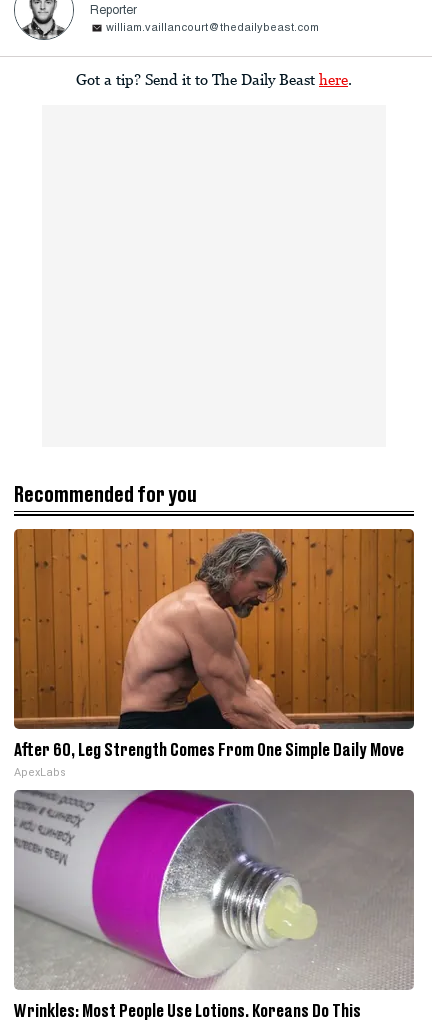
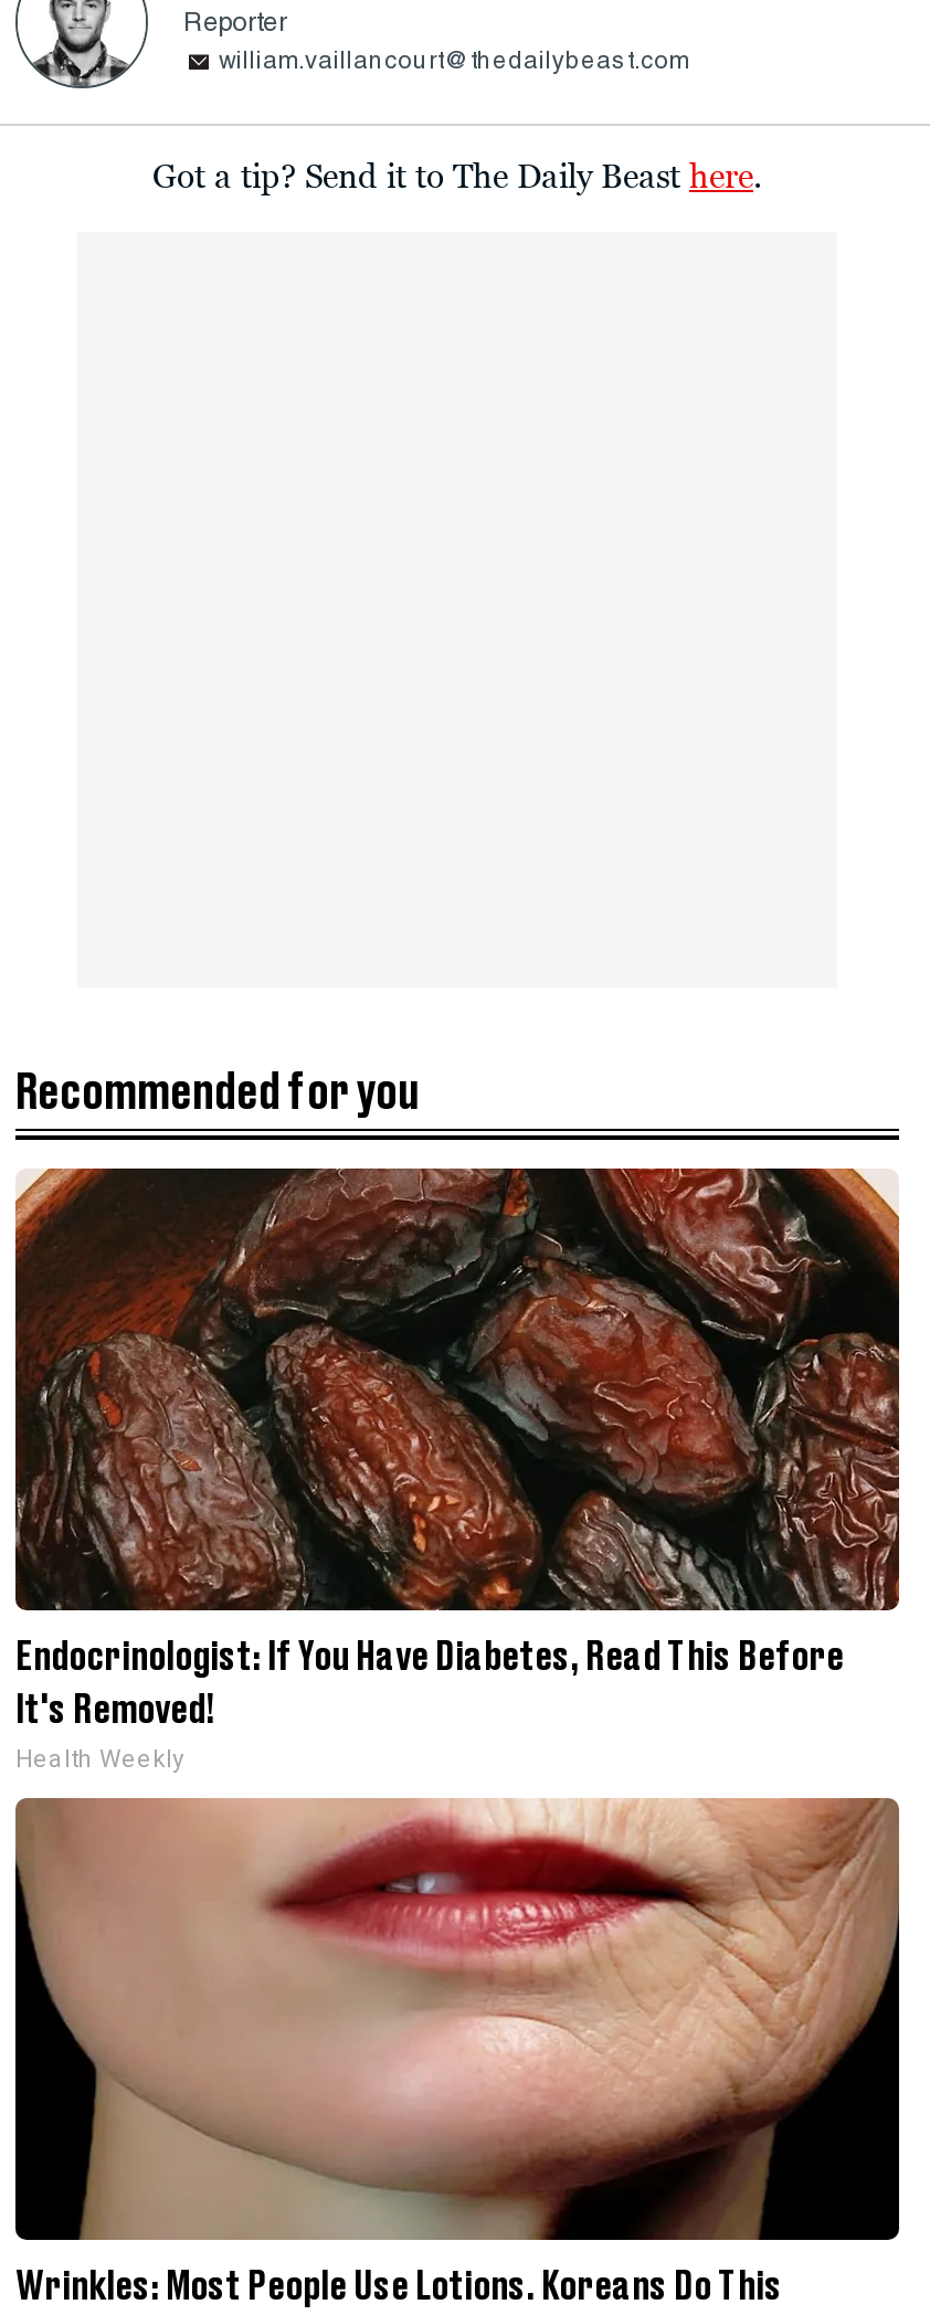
- [image]
- After 60, Leg Strength Comes From One Simple Daily Move
- ApexLabs
+ [image]
+ Endocrinologist: If You Have Diabetes, Read This Before
+ It's Removed!
+ Health Weekly

- [image]
+ [image]
